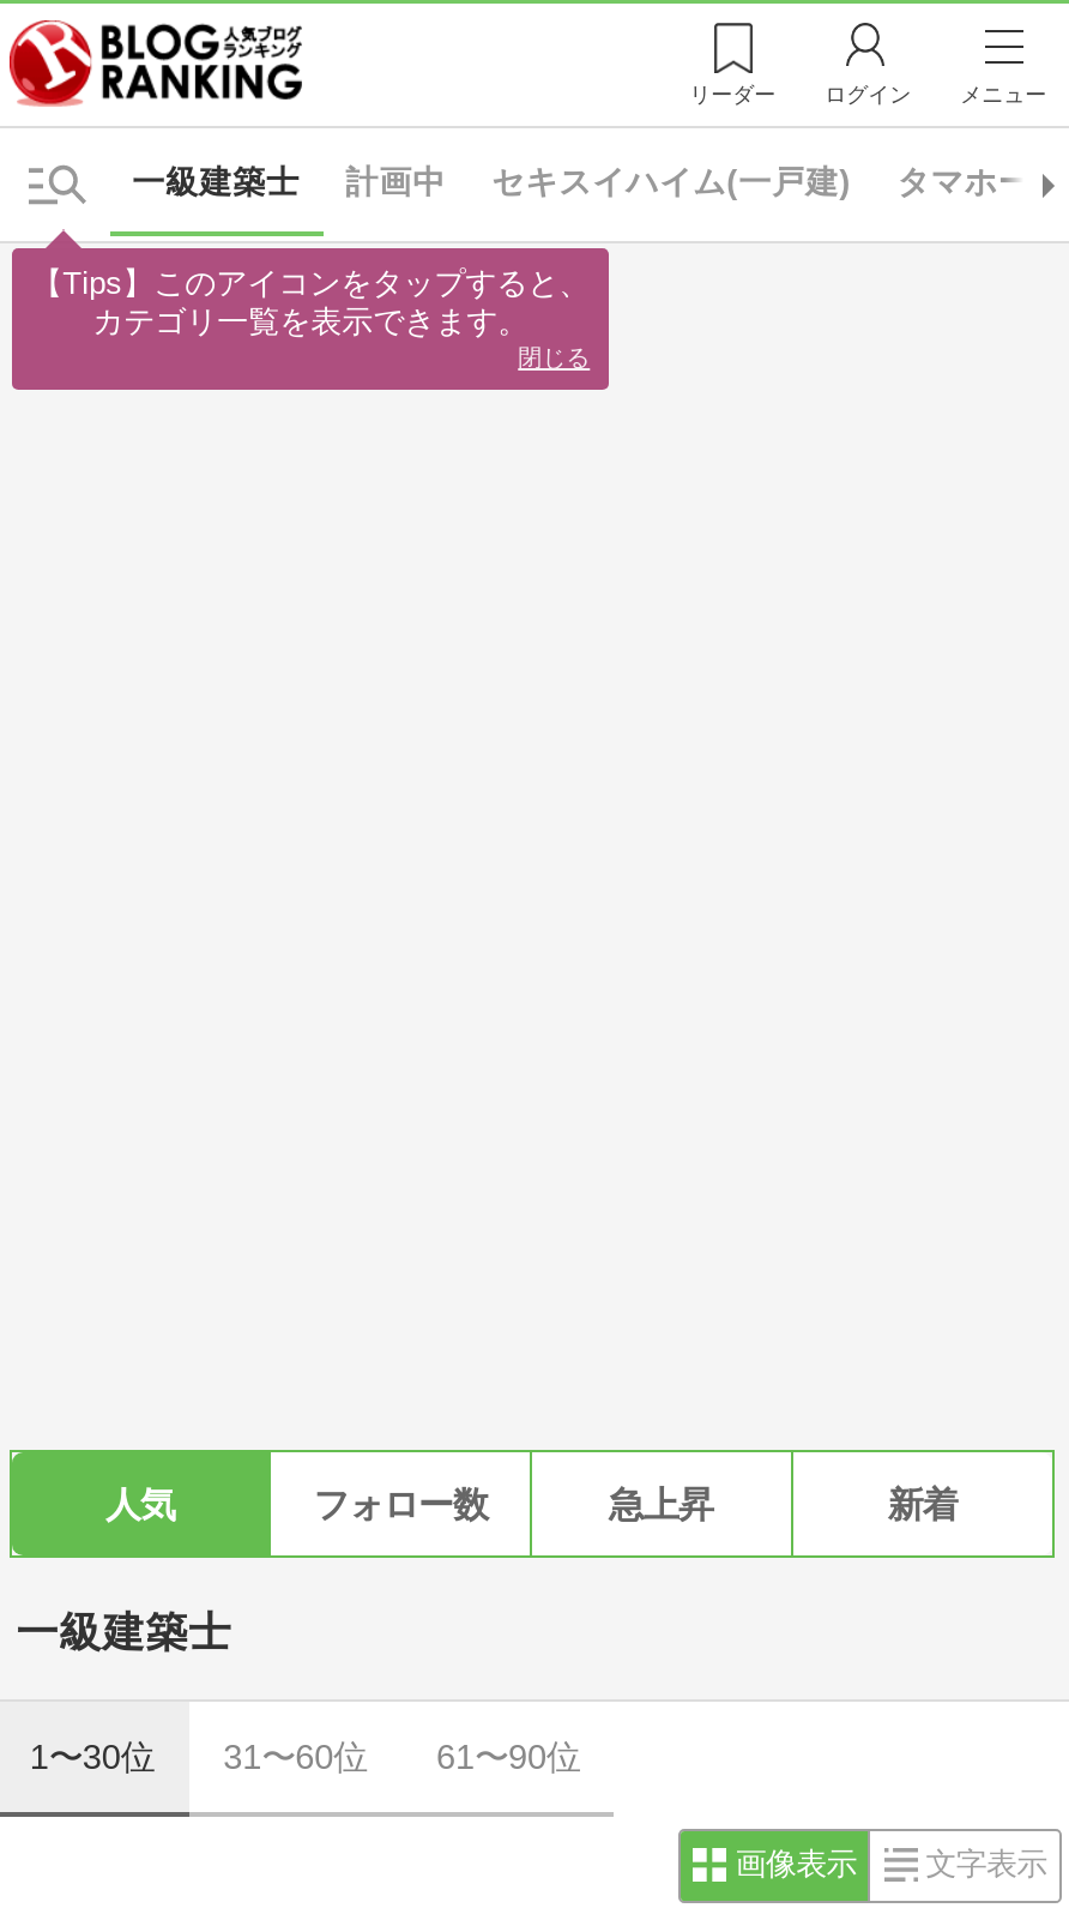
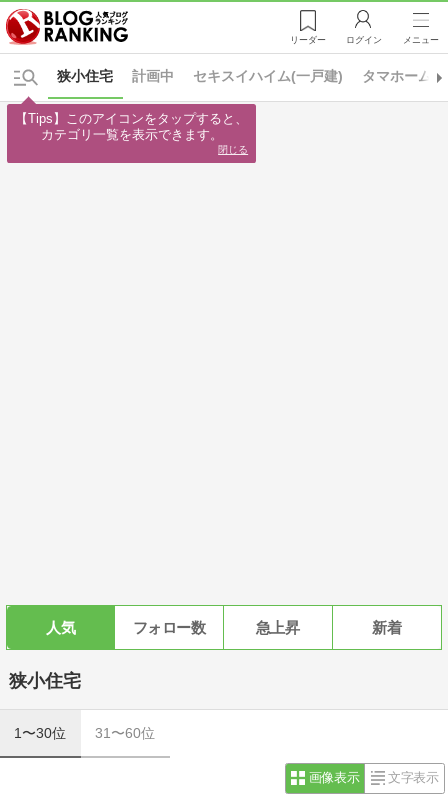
- 一級建築士
+ 狭小住宅

- 一級建築士
+ 狭小住宅

- 61〜90位
